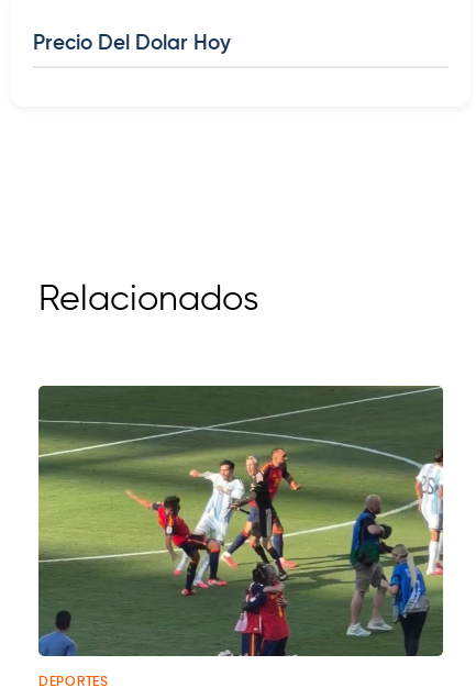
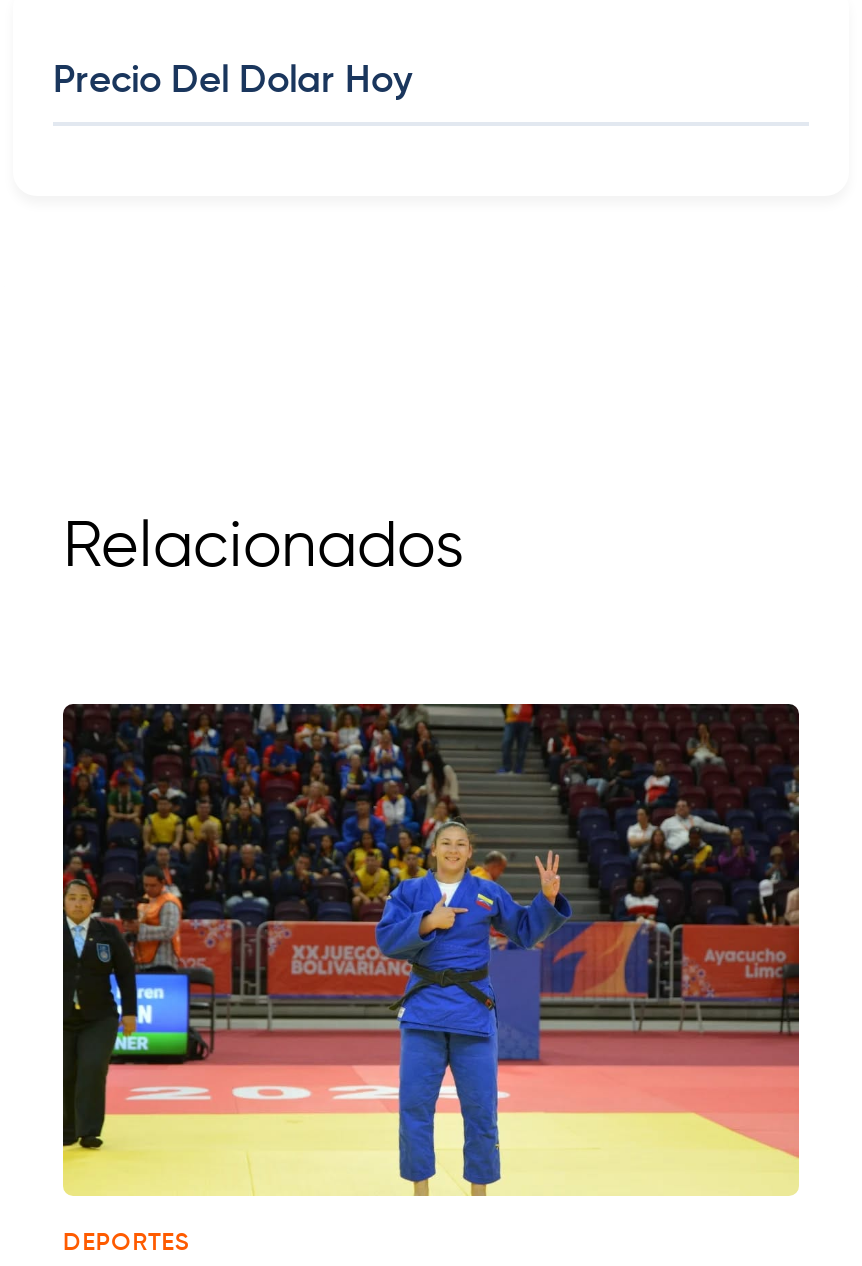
- [image]
+ [image]
